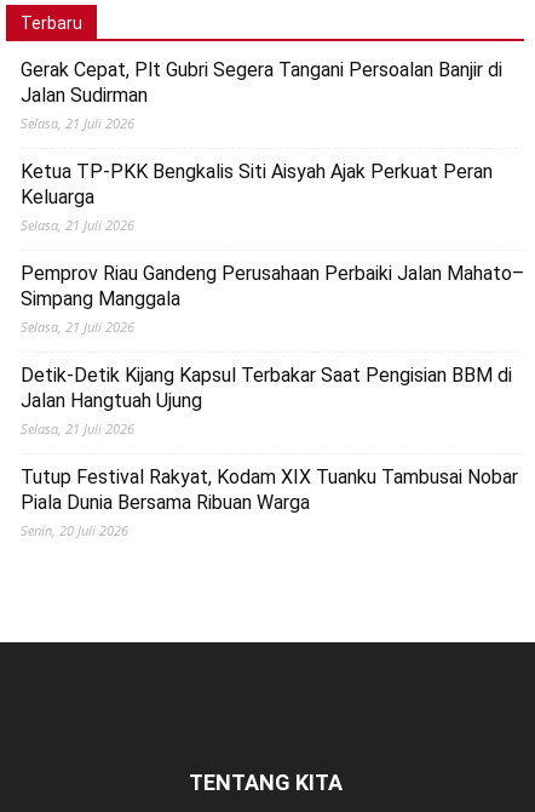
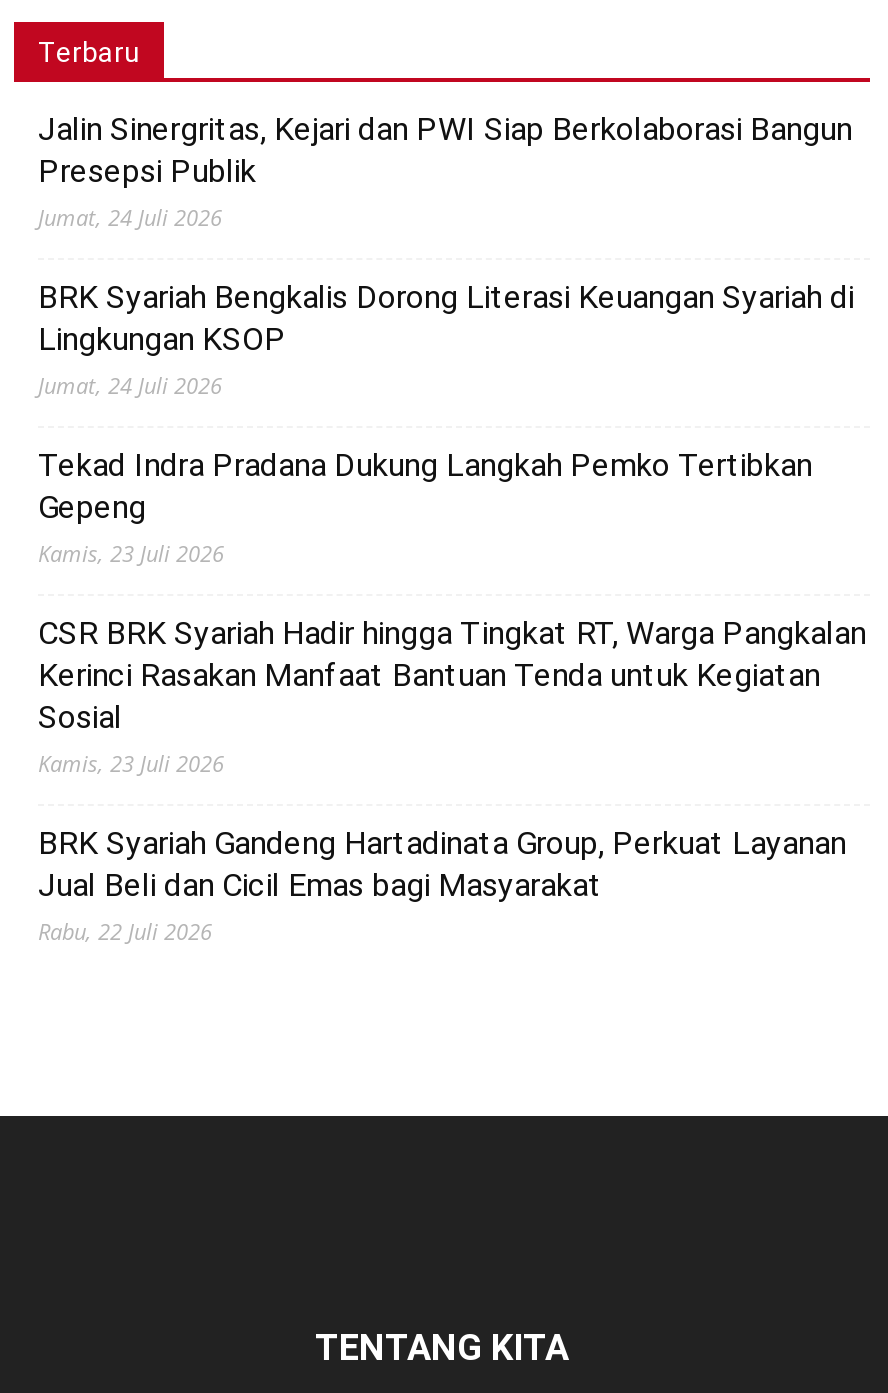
- Gerak Cepat, Plt Gubri Segera Tangani Persoalan Banjir di
- Jalan Sudirman
- Selasa, 21 Juli 2026
+ Jalin Sinergritas, Kejari dan PWI Siap Berkolaborasi Bangun
+ Presepsi Publik
+ Jumat, 24 Juli 2026

- Ketua TP-PKK Bengkalis Siti Aisyah Ajak Perkuat Peran
- Keluarga
- Selasa, 21 Juli 2026
+ BRK Syariah Bengkalis Dorong Literasi Keuangan Syariah di
+ Lingkungan KSOP
+ Jumat, 24 Juli 2026

- Pemprov Riau Gandeng Perusahaan Perbaiki Jalan Mahato–
- Simpang Manggala
- Selasa, 21 Juli 2026
+ Tekad Indra Pradana Dukung Langkah Pemko Tertibkan
+ Gepeng
+ Kamis, 23 Juli 2026

- Detik-Detik Kijang Kapsul Terbakar Saat Pengisian BBM di
- Jalan Hangtuah Ujung
- Selasa, 21 Juli 2026
+ CSR BRK Syariah Hadir hingga Tingkat RT, Warga Pangkalan
+ Kerinci Rasakan Manfaat Bantuan Tenda untuk Kegiatan
+ Sosial
+ Kamis, 23 Juli 2026

- Tutup Festival Rakyat, Kodam XIX Tuanku Tambusai Nobar
- Piala Dunia Bersama Ribuan Warga
- Senin, 20 Juli 2026
+ BRK Syariah Gandeng Hartadinata Group, Perkuat Layanan
+ Jual Beli dan Cicil Emas bagi Masyarakat
+ Rabu, 22 Juli 2026
